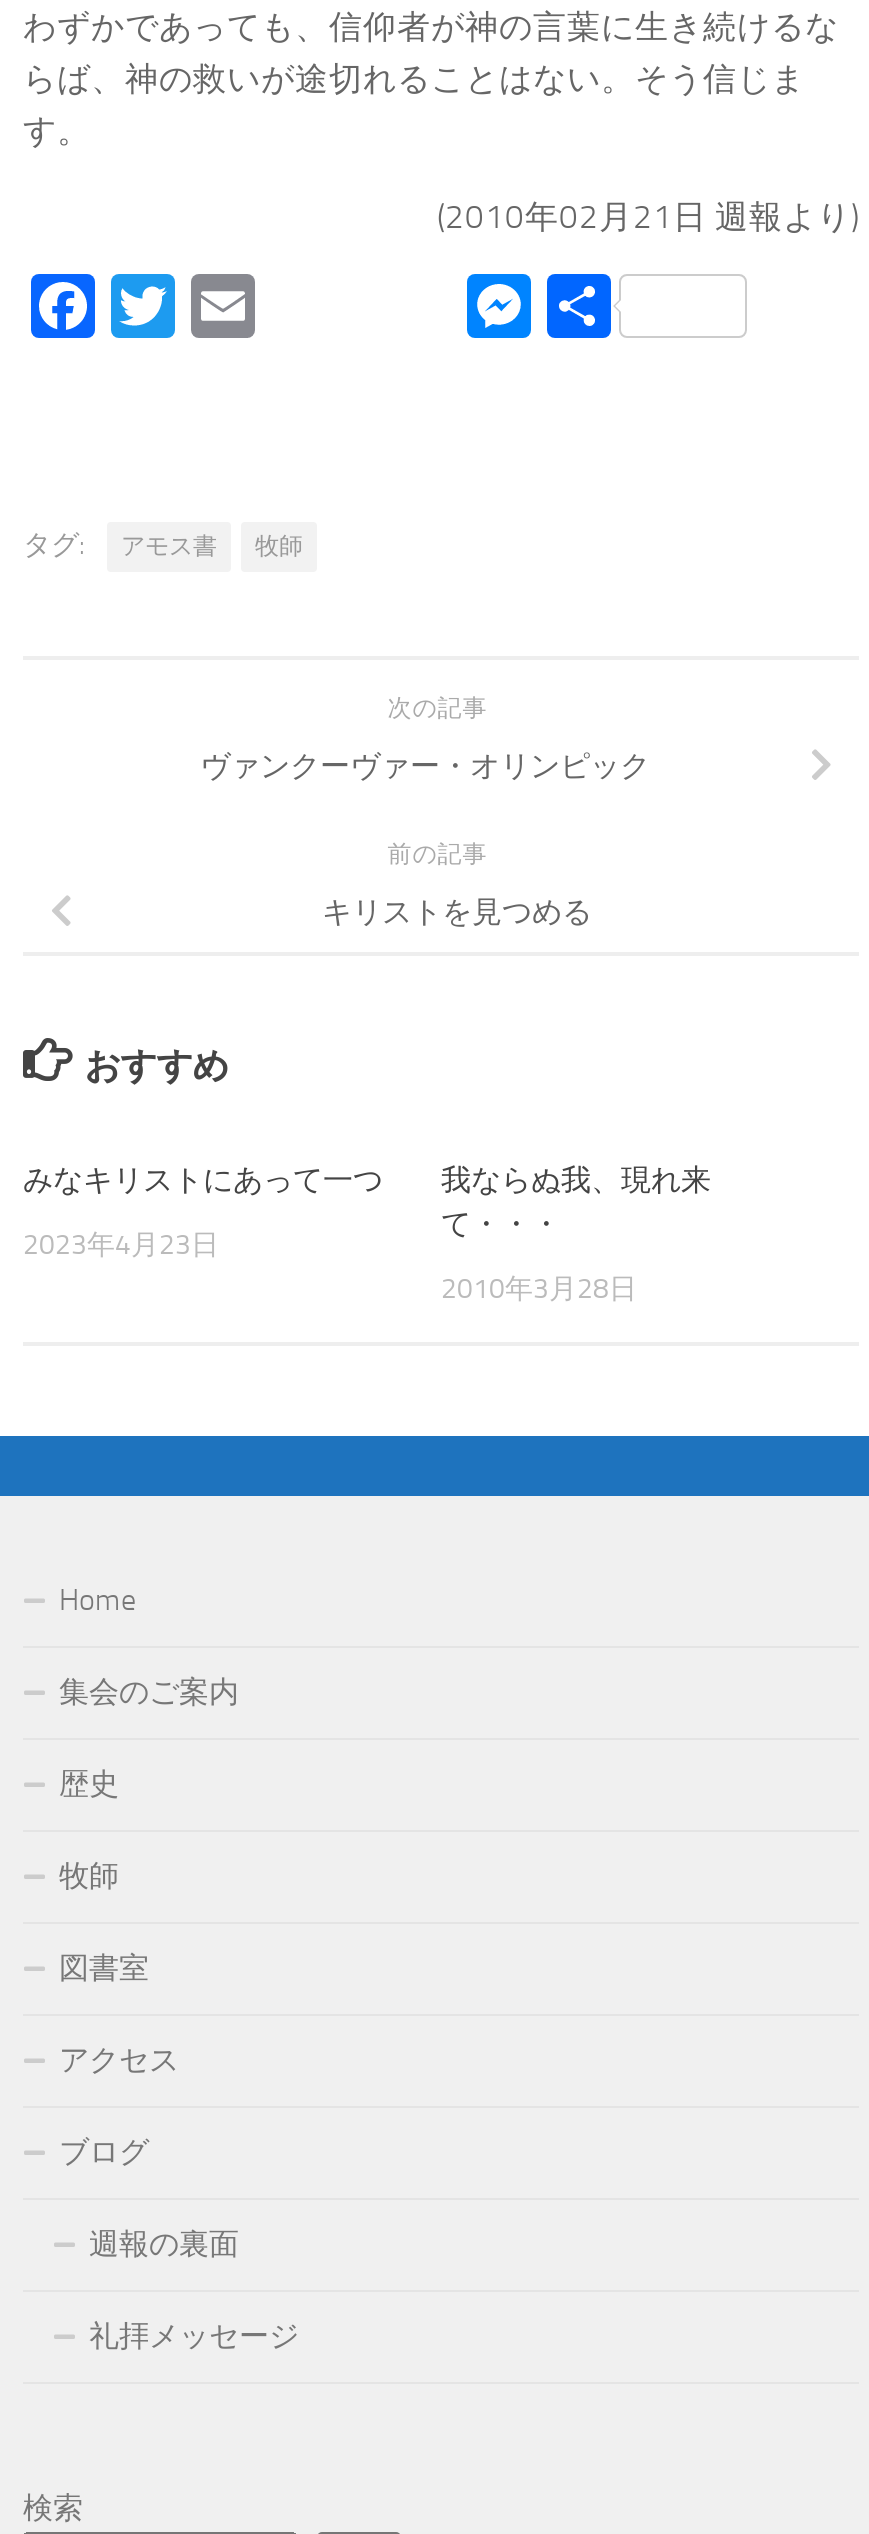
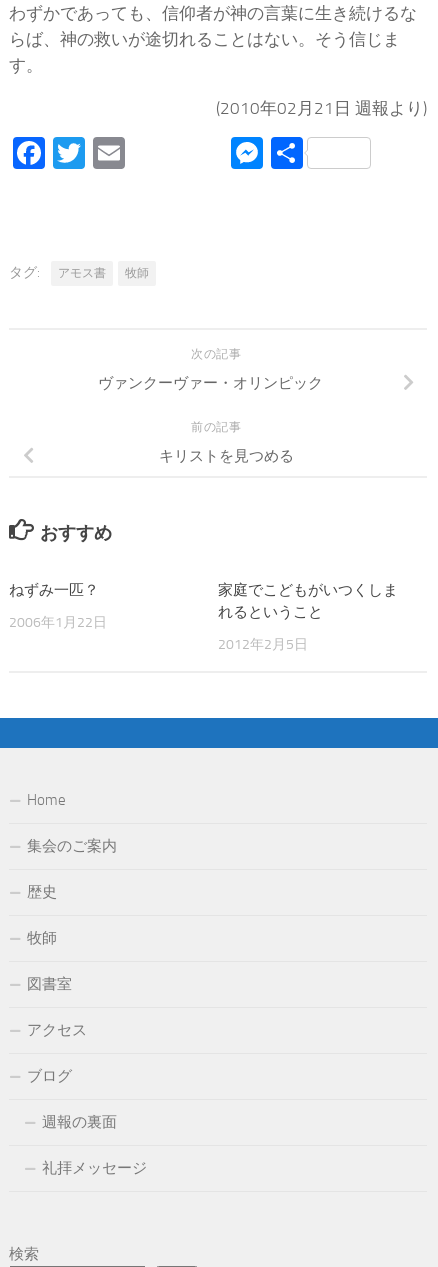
- みなキリストにあって一つ
+ ねずみ一匹？

- 我ならぬ我、現れ来
- て・・・
+ 家庭でこどもがいつくしま
+ れるということ

- 2023年4月23日
+ 2006年1月22日

- 2010年3月28日
+ 2012年2月5日
